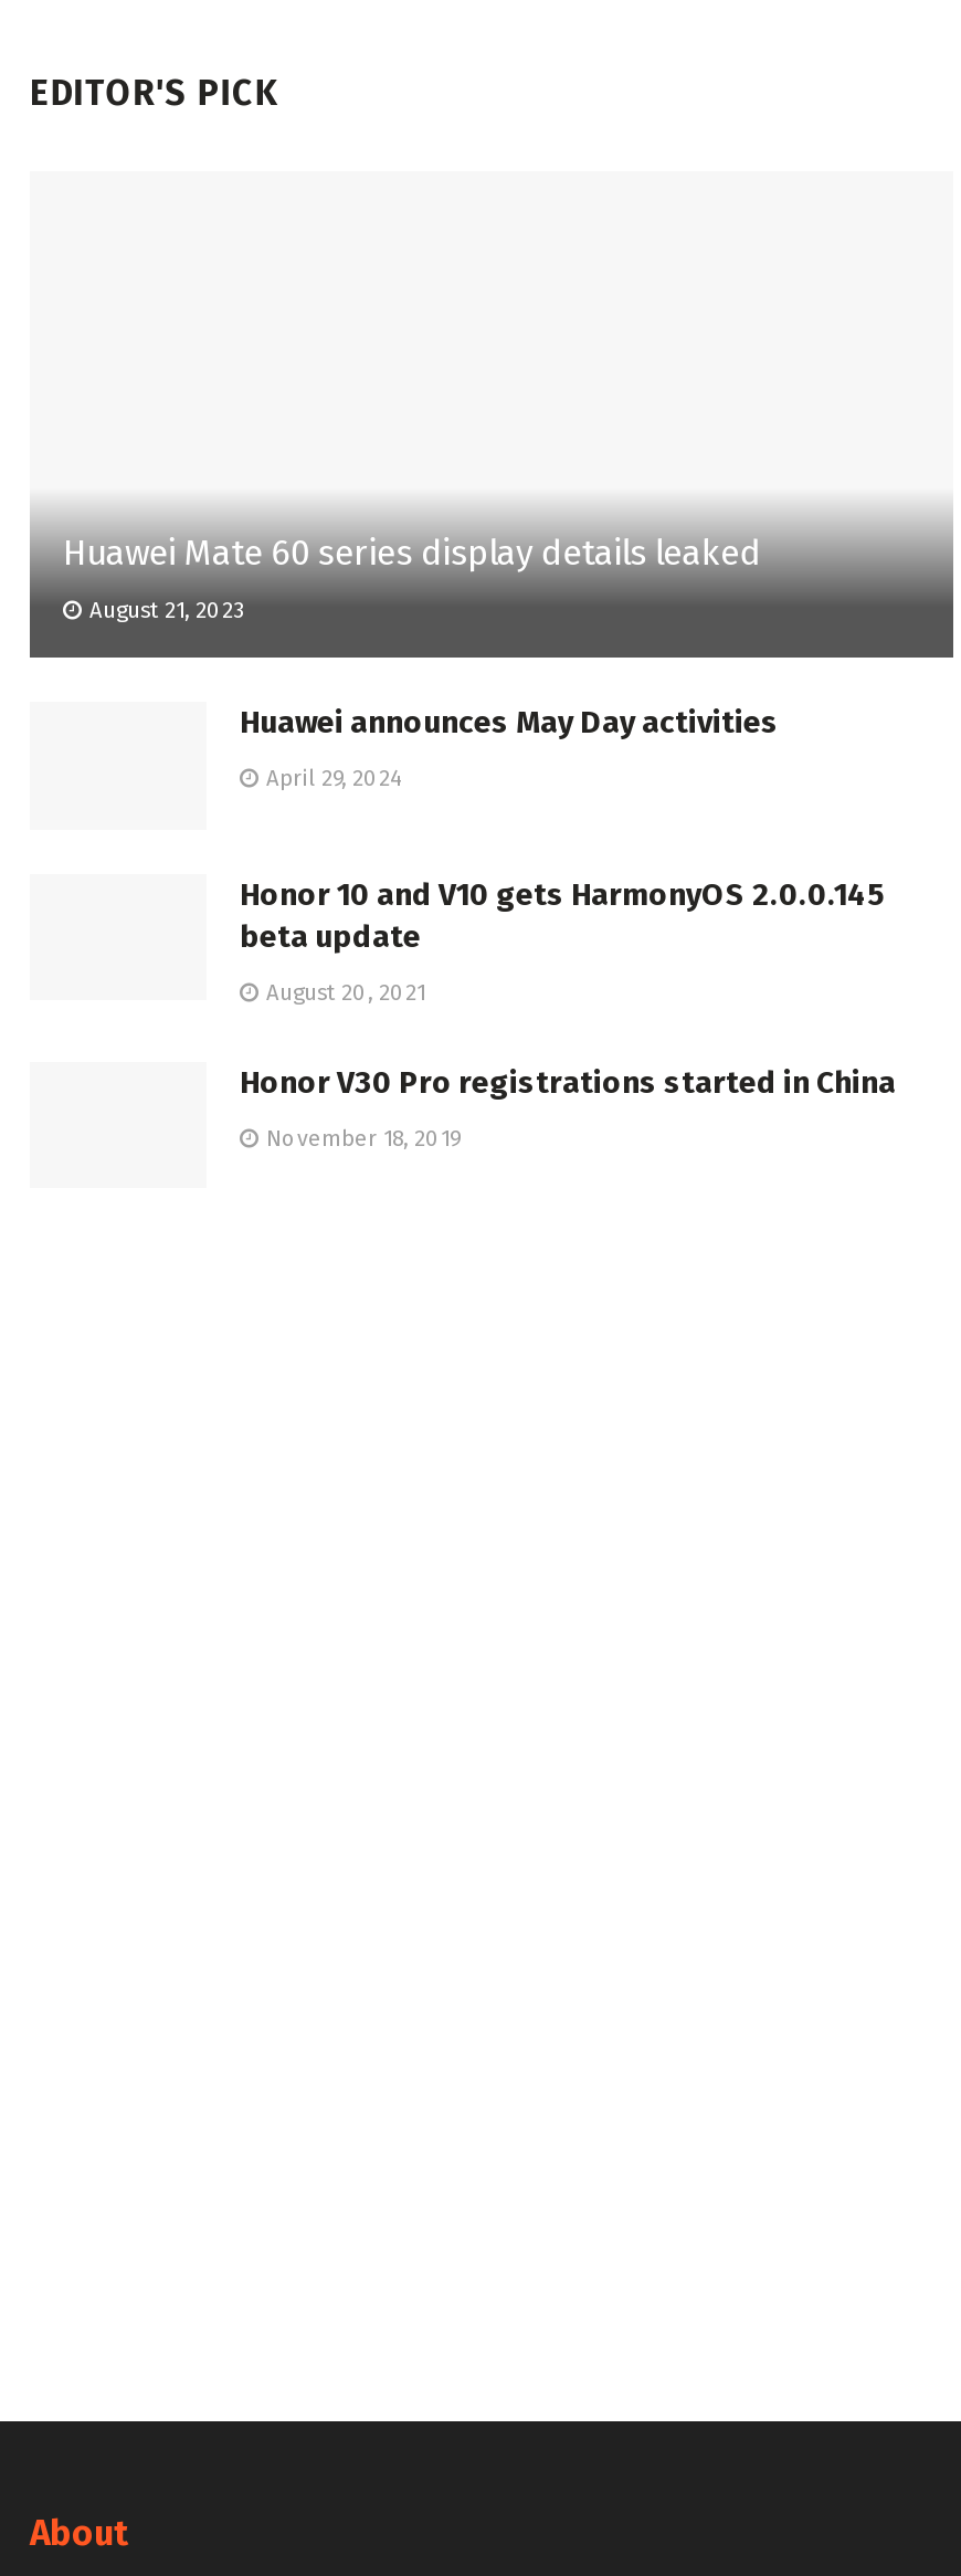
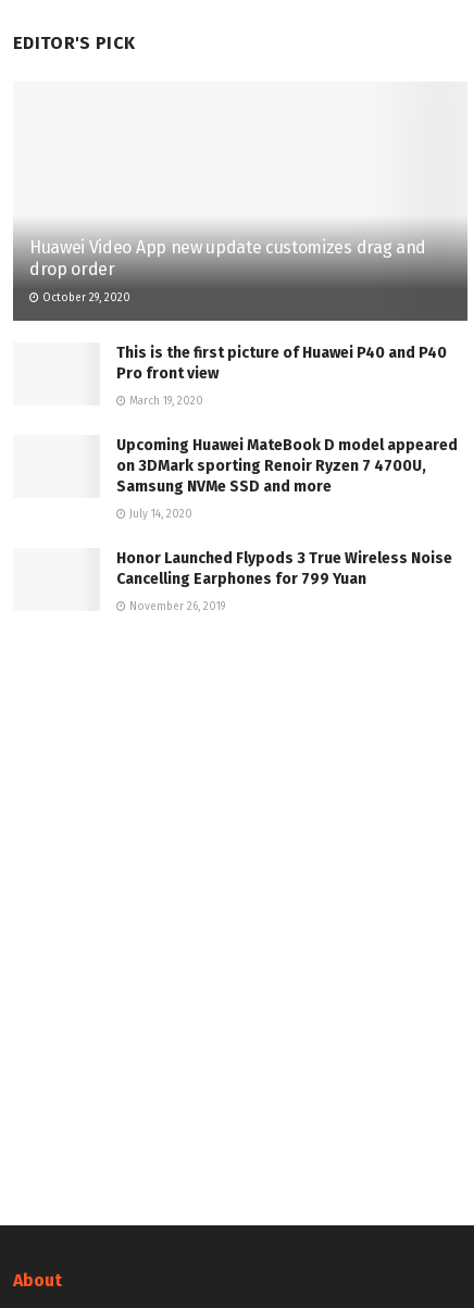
- Huawei Mate 60 series display details leaked
+ Huawei Video App new update customizes drag and
+ drop order

- August 21, 2023
+ October 29, 2020

- Huawei announces May Day activities
+ This is the first picture of Huawei P40 and P40
+ Pro front view

- April 29, 2024
+ March 19, 2020

- Honor 10 and V10 gets HarmonyOS 2.0.0.145
- beta update
+ Upcoming Huawei MateBook D model appeared
+ on 3DMark sporting Renoir Ryzen 7 4700U,
+ Samsung NVMe SSD and more

- August 20, 2021
+ July 14, 2020

- Honor V30 Pro registrations started in China
+ Honor Launched Flypods 3 True Wireless Noise
+ Cancelling Earphones for 799 Yuan

- November 18, 2019
+ November 26, 2019
